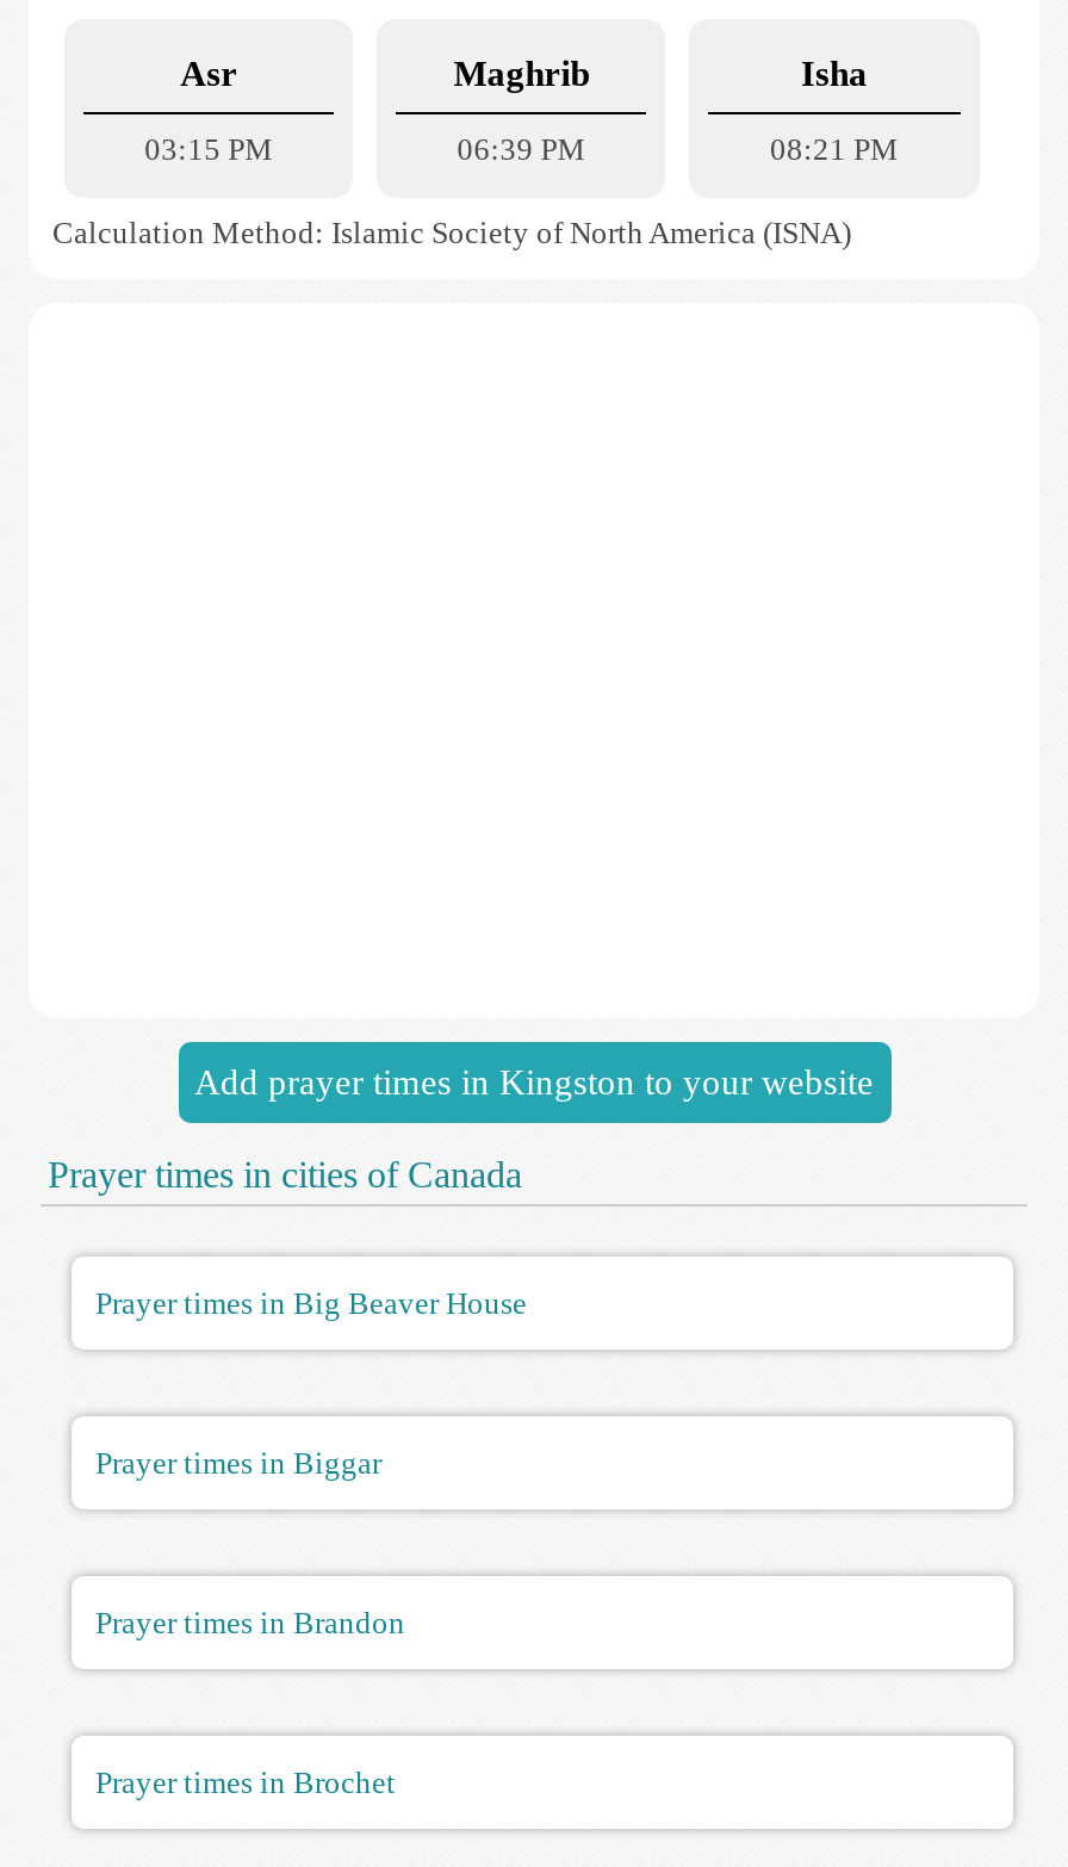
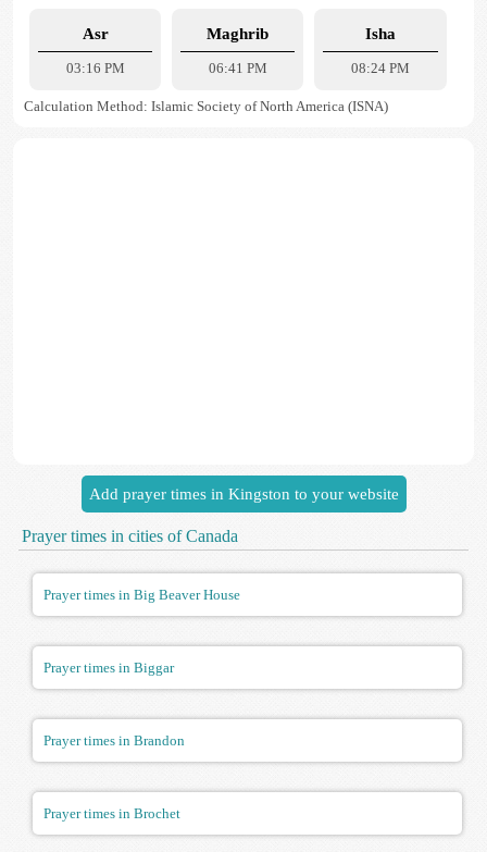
- 03:15 PM
+ 03:16 PM

- 06:39 PM
+ 06:41 PM

- 08:21 PM
+ 08:24 PM
